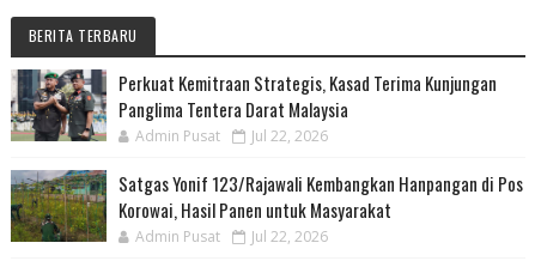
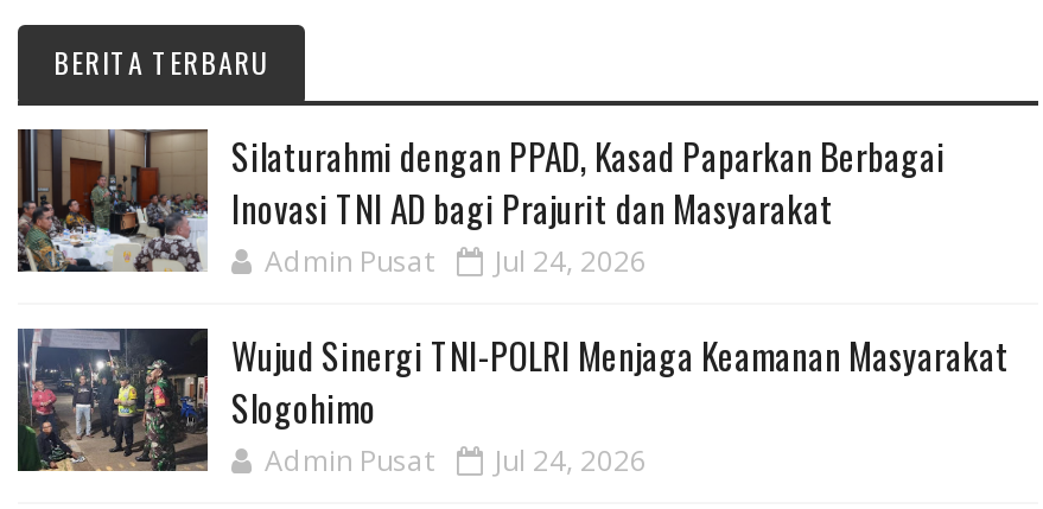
- [image]
- Perkuat Kemitraan Strategis, Kasad Terima Kunjungan
- Panglima Tentera Darat Malaysia
+ [image]
+ Silaturahmi dengan PPAD, Kasad Paparkan Berbagai
+ Inovasi TNI AD bagi Prajurit dan Masyarakat

- Admin Pusat Jul 22, 2026
+ Admin Pusat Jul 24, 2026

- [image]
- Satgas Yonif 123/Rajawali Kembangkan Hanpangan di Pos
- Korowai, Hasil Panen untuk Masyarakat
+ [image]
+ Wujud Sinergi TNI-POLRI Menjaga Keamanan Masyarakat
+ Slogohimo

- Admin Pusat Jul 22, 2026
+ Admin Pusat Jul 24, 2026
